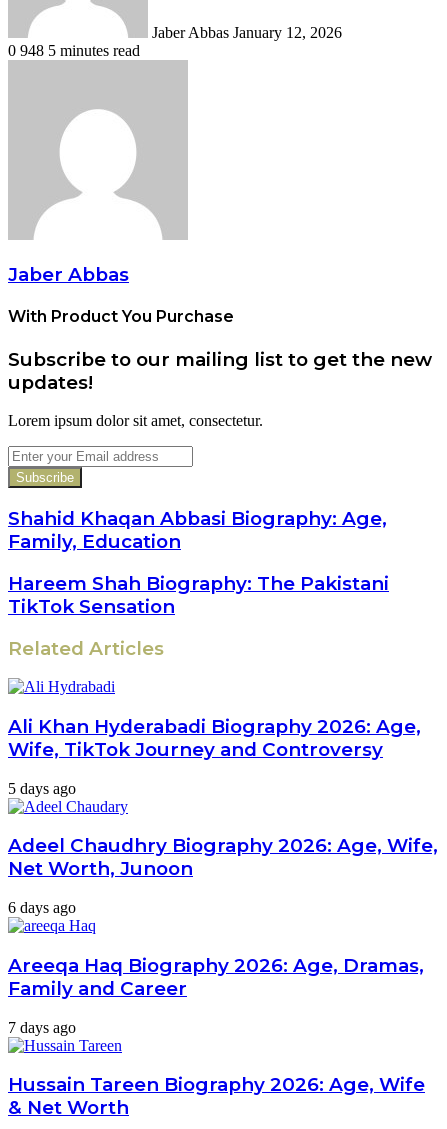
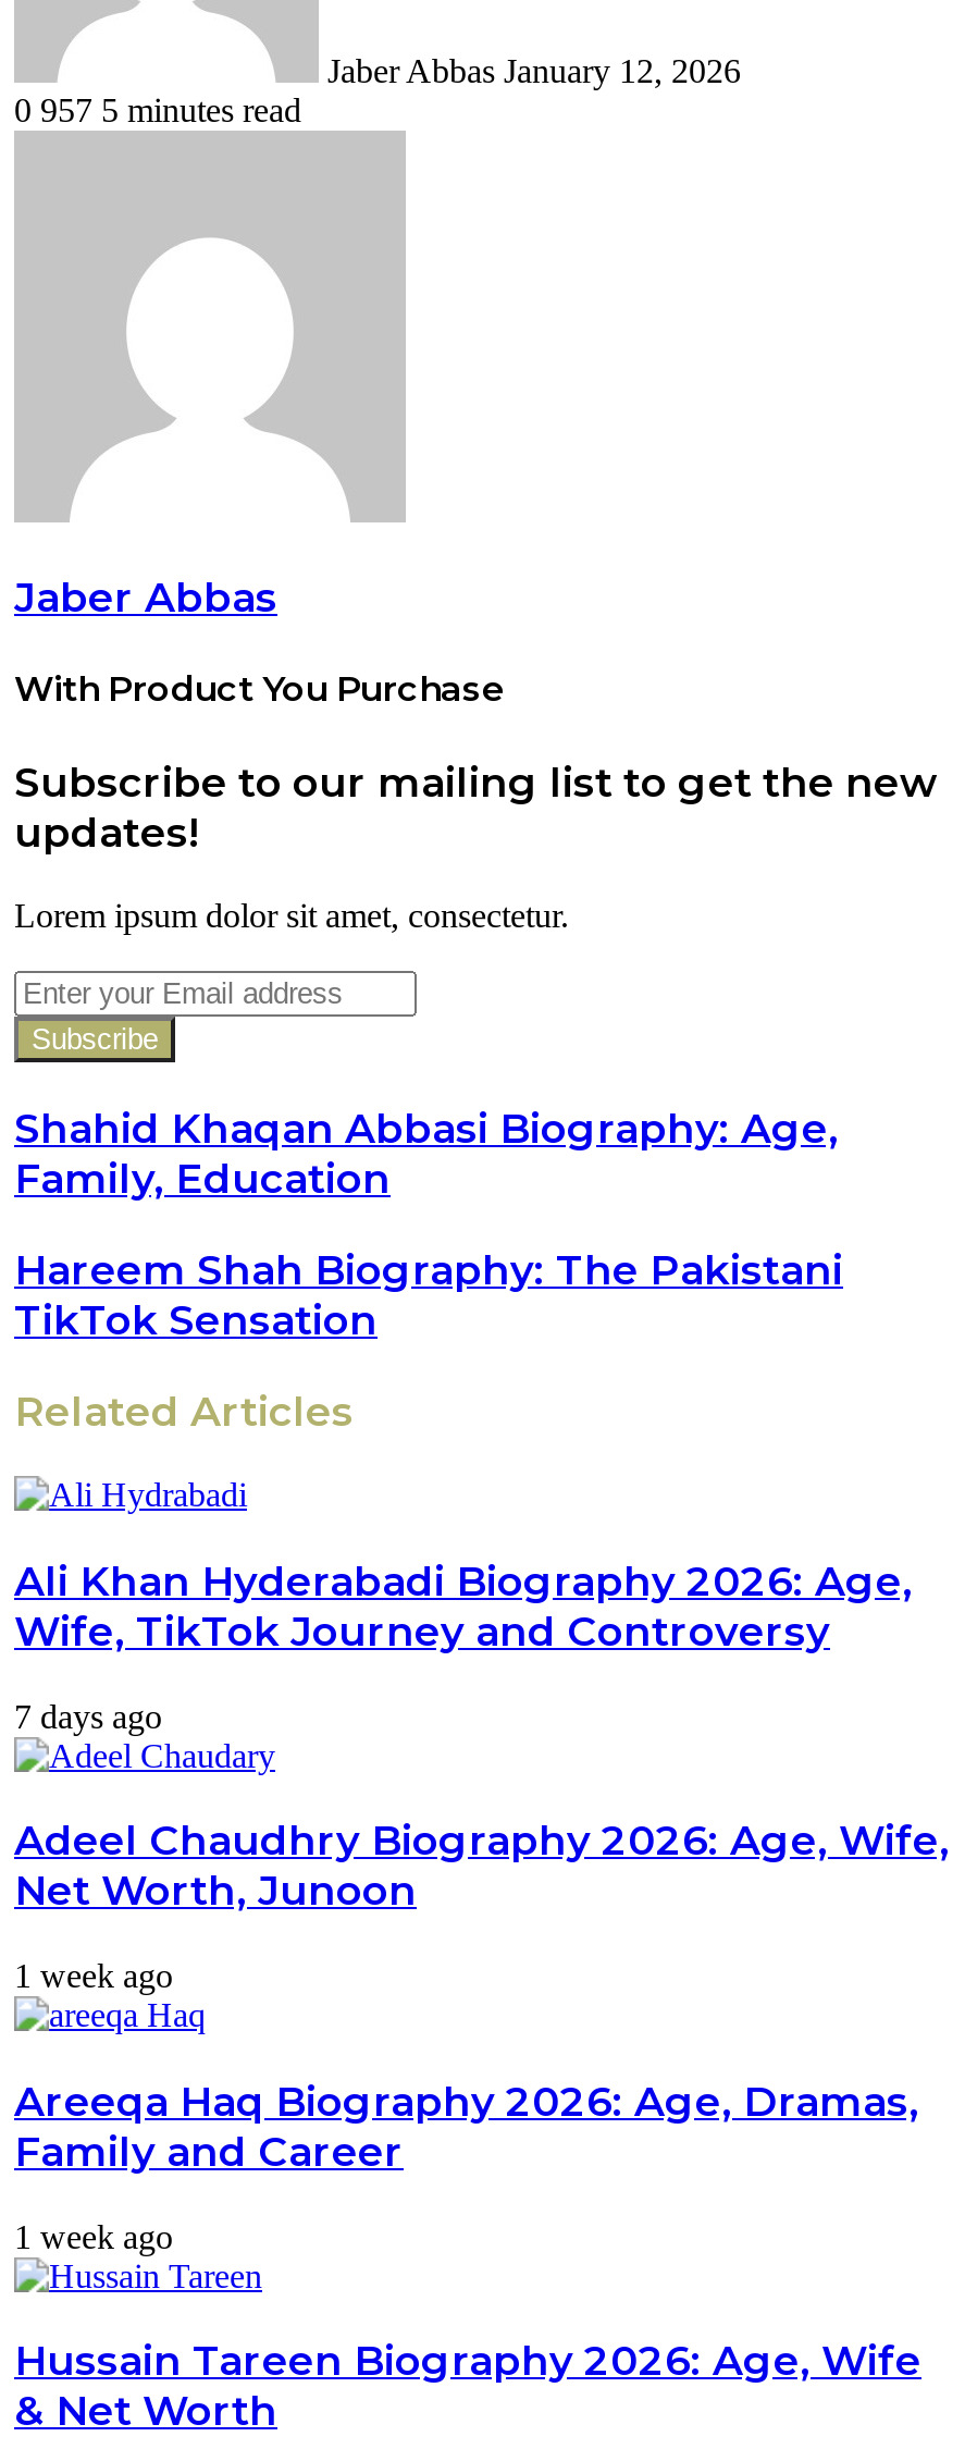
- 0 948 5 minutes read
+ 0 957 5 minutes read

- 5 days ago
+ 7 days ago

- 6 days ago
+ 1 week ago

- 7 days ago
+ 1 week ago
